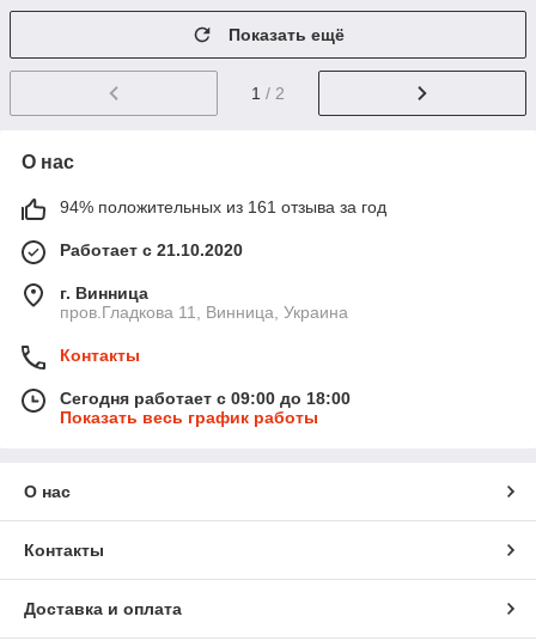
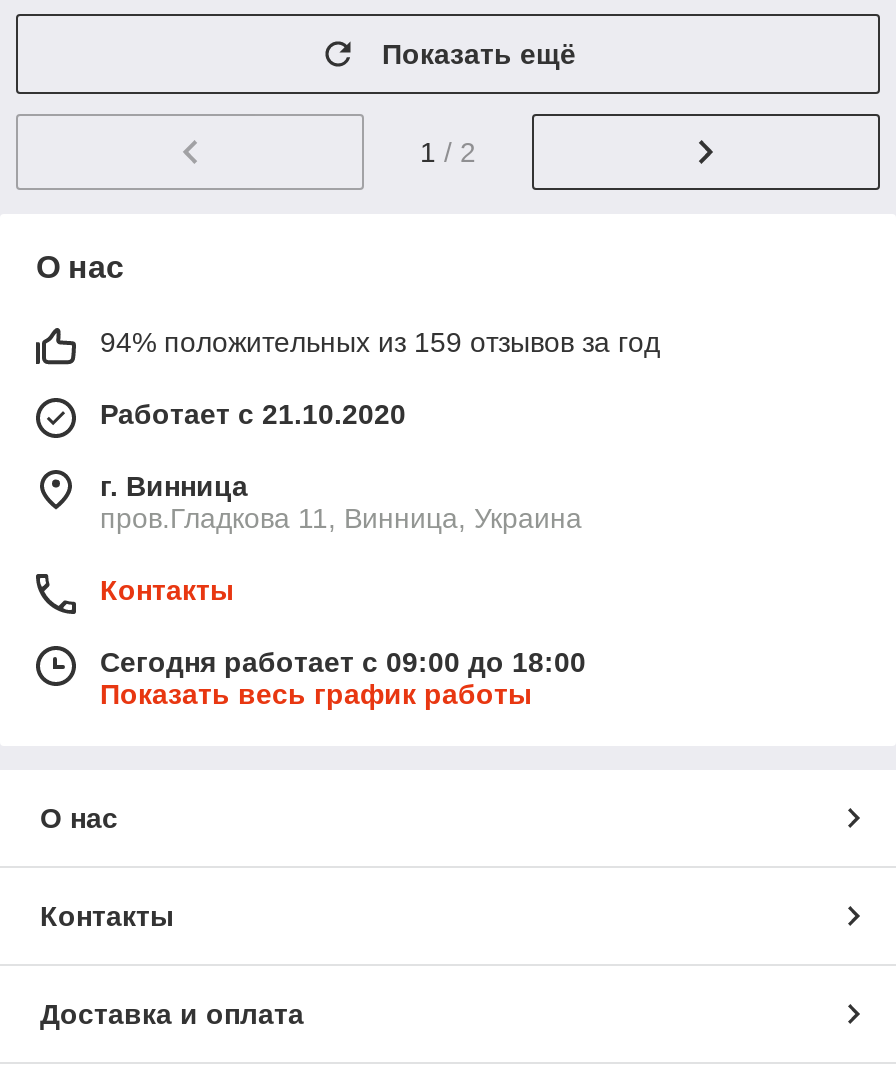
- 94% положительных из 161 отзыва за год
+ 94% положительных из 159 отзывов за год
